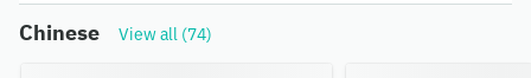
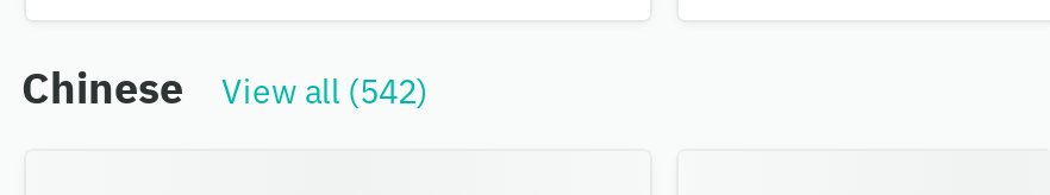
- Chinese View all (74)
+ Chinese View all (542)
